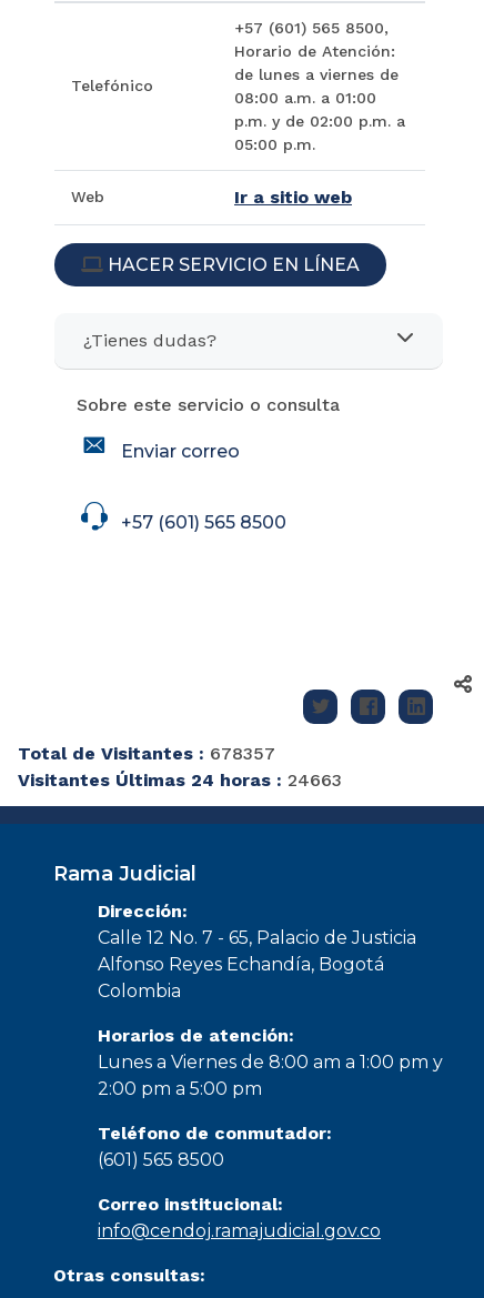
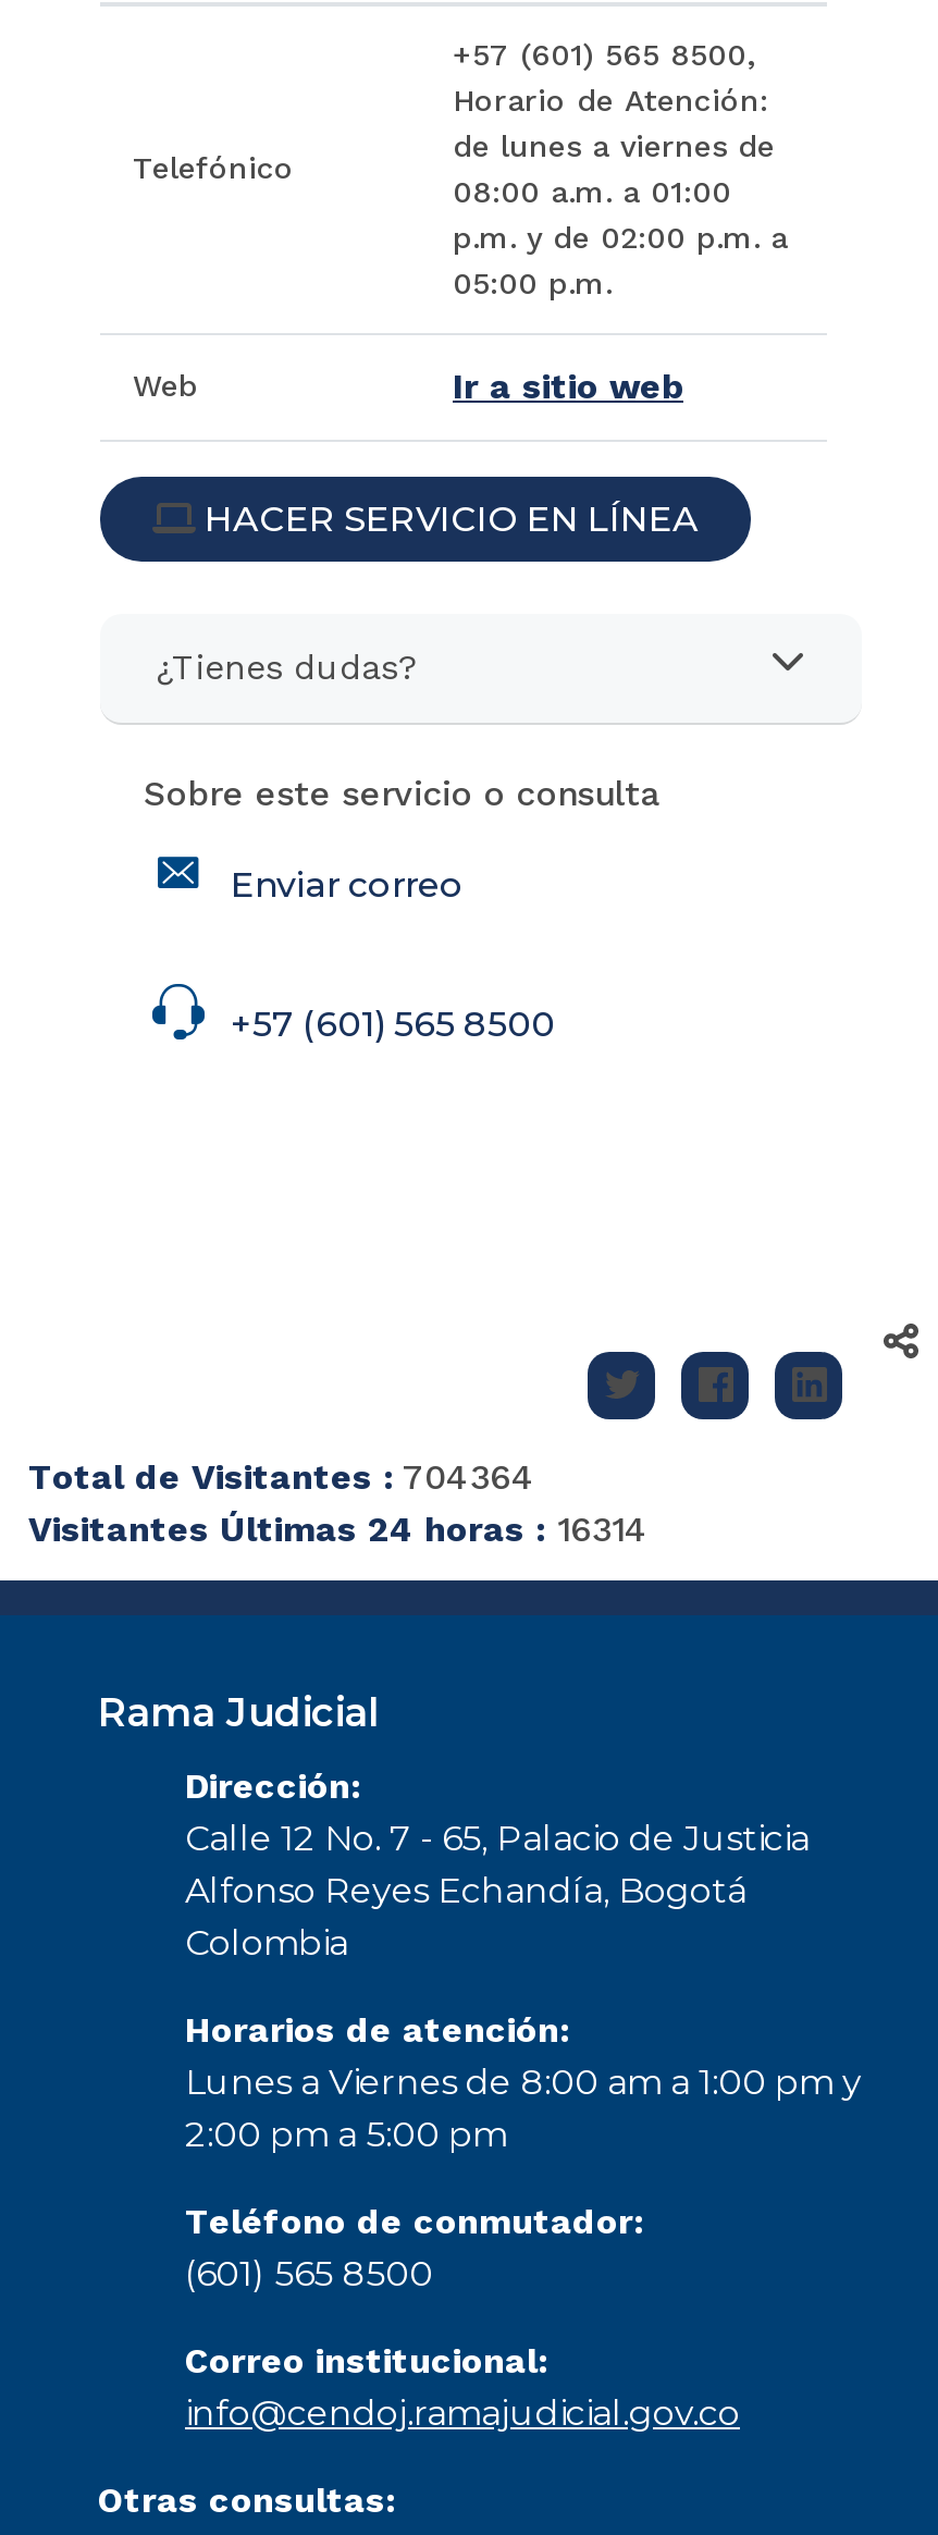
- Total de Visitantes : 678357
+ Total de Visitantes : 704364

- Visitantes Últimas 24 horas : 24663
+ Visitantes Últimas 24 horas : 16314
